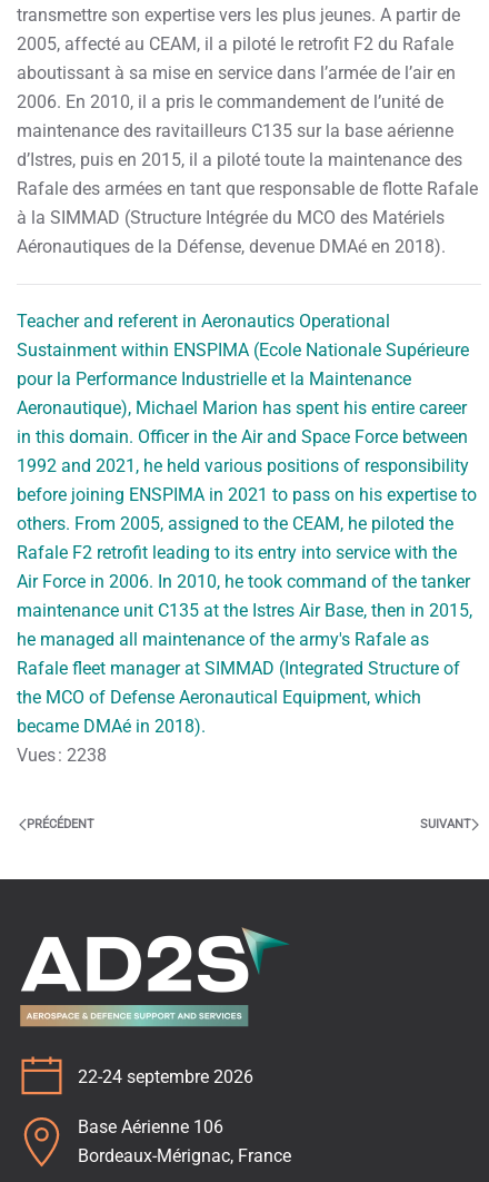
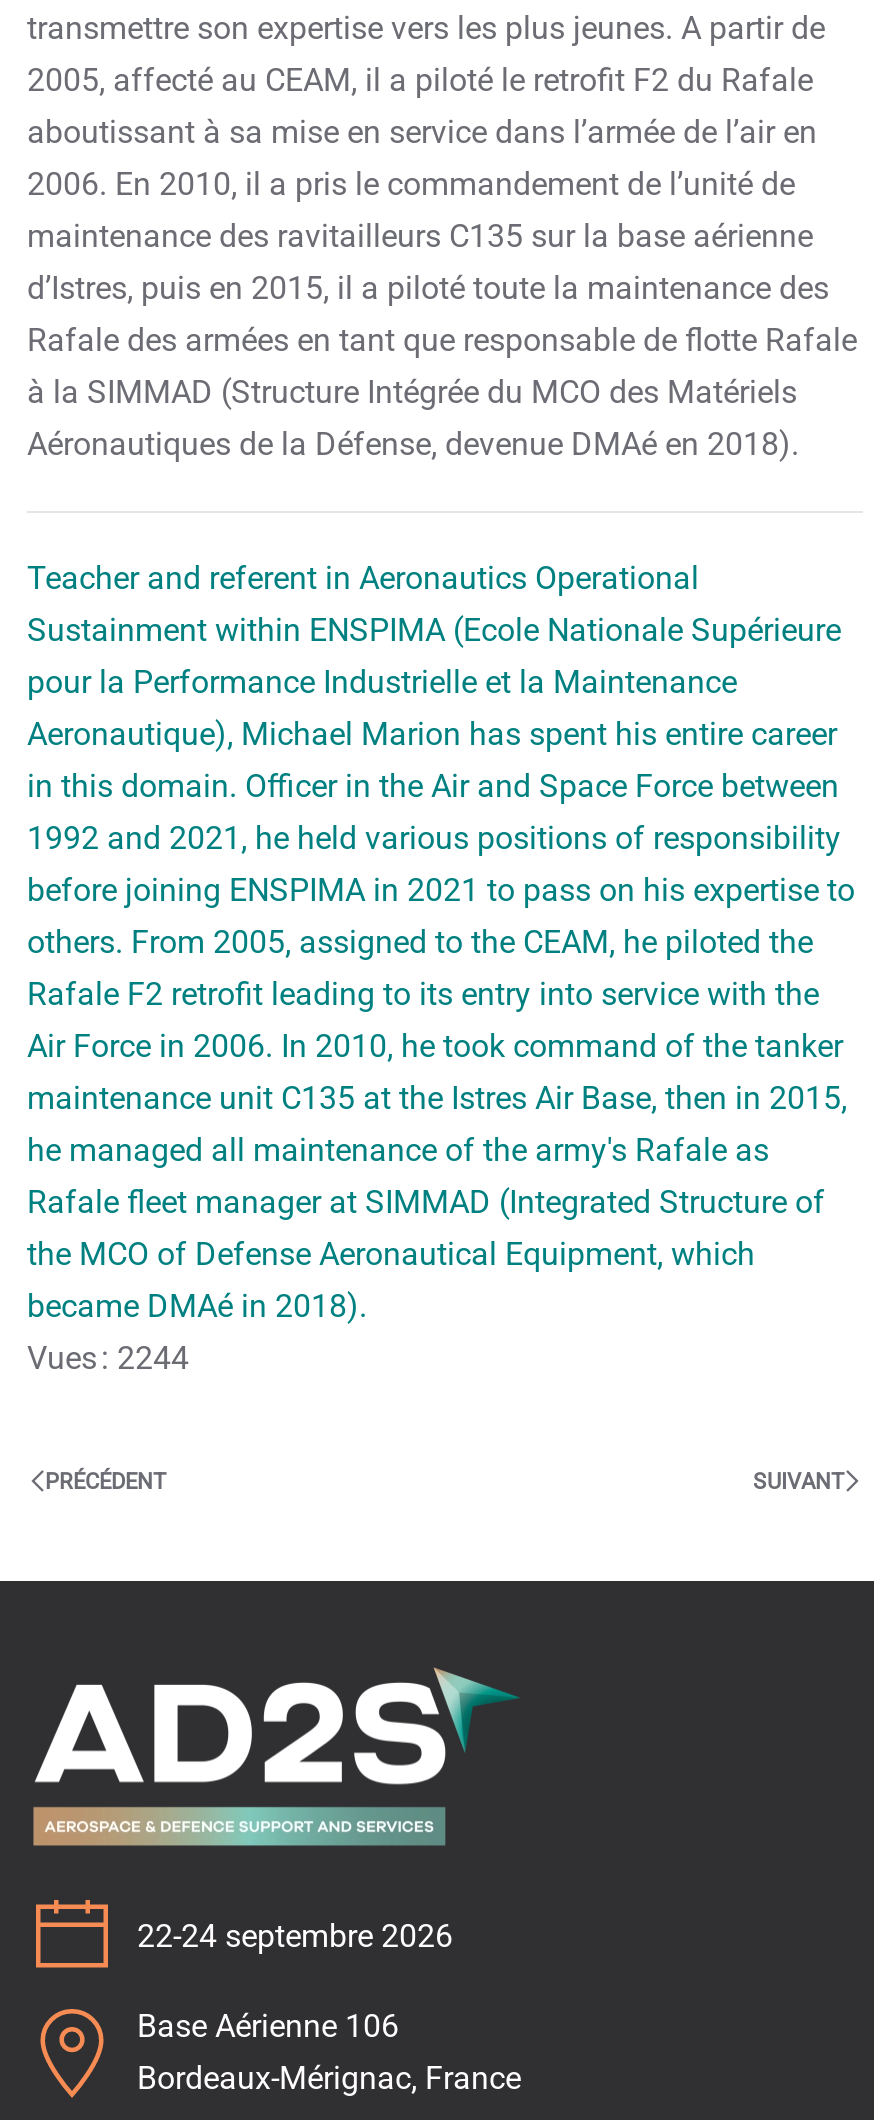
- Vues : 2238
+ Vues : 2244
